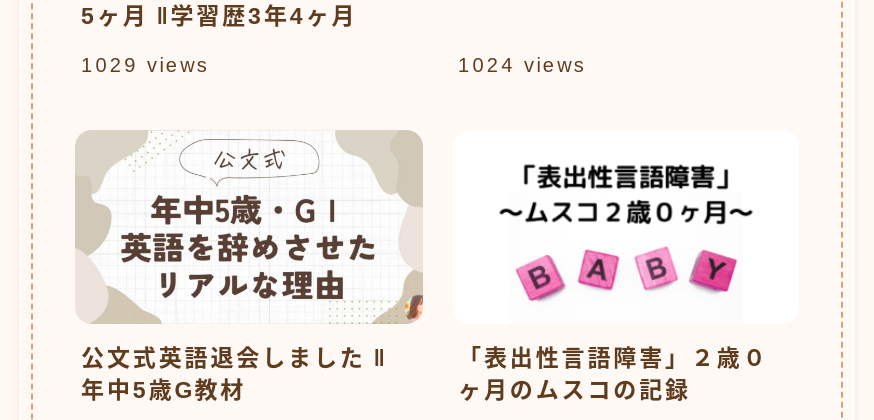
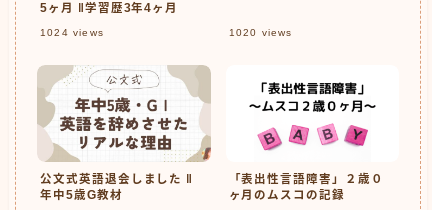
- 1029 views
+ 1024 views

- 1024 views
+ 1020 views
